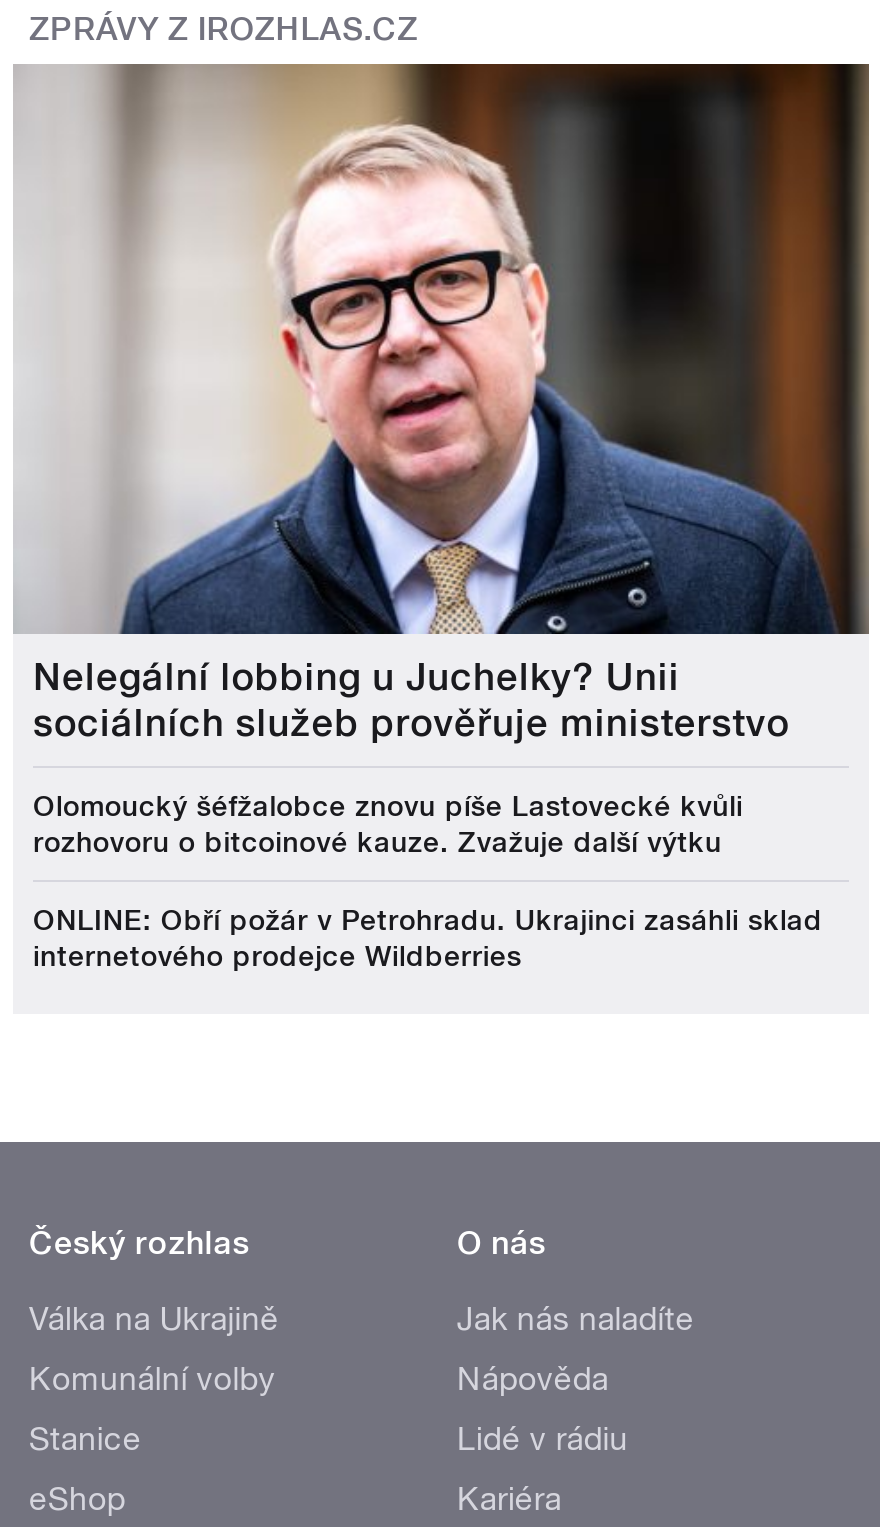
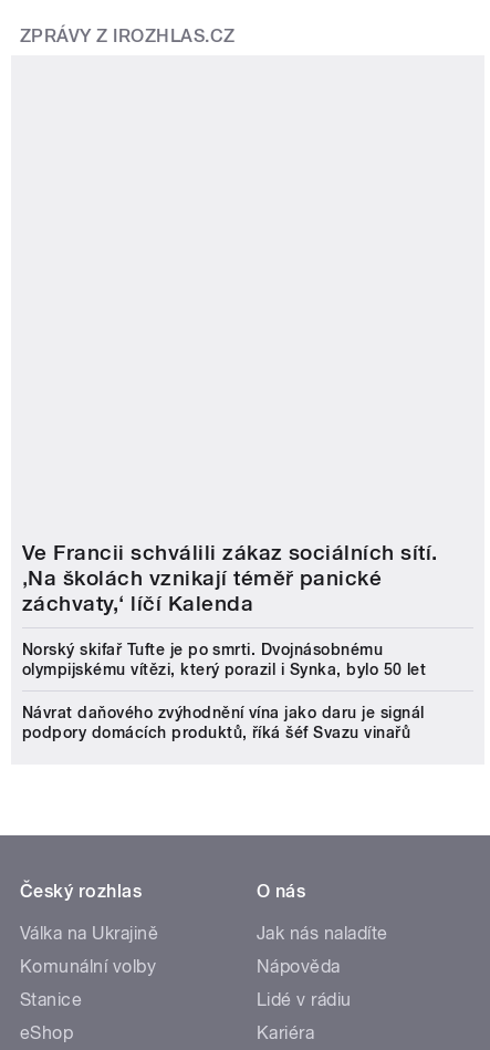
- [image]

- Nelegální lobbing u Juchelky? Unii
- sociálních služeb prověřuje ministerstvo
+ Ve Francii schválili zákaz sociálních sítí.
+ ‚Na školách vznikají téměř panické
+ záchvaty,‘ líčí Kalenda

- Olomoucký šéfžalobce znovu píše Lastovecké kvůli
- rozhovoru o bitcoinové kauze. Zvažuje další výtku
+ Norský skifař Tufte je po smrti. Dvojnásobnému
+ olympijskému vítězi, který porazil i Synka, bylo 50 let

- ONLINE: Obří požár v Petrohradu. Ukrajinci zasáhli sklad
- internetového prodejce Wildberries
+ Návrat daňového zvýhodnění vína jako daru je signál
+ podpory domácích produktů, říká šéf Svazu vinařů
